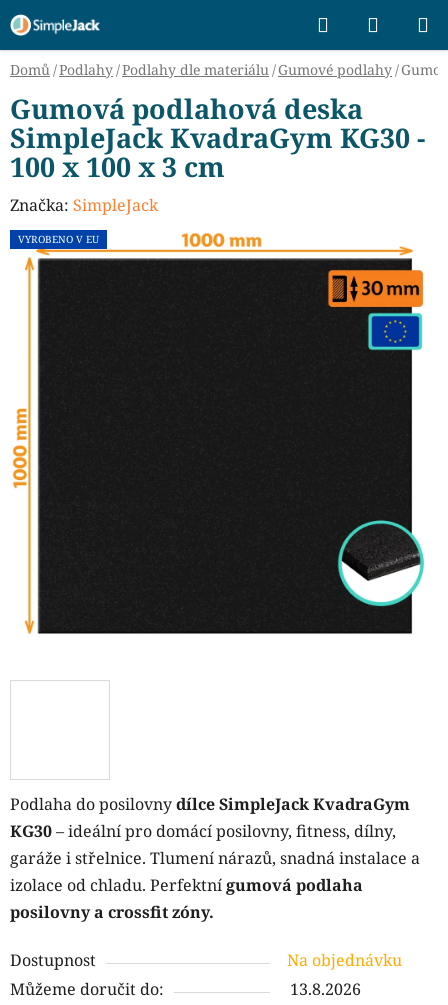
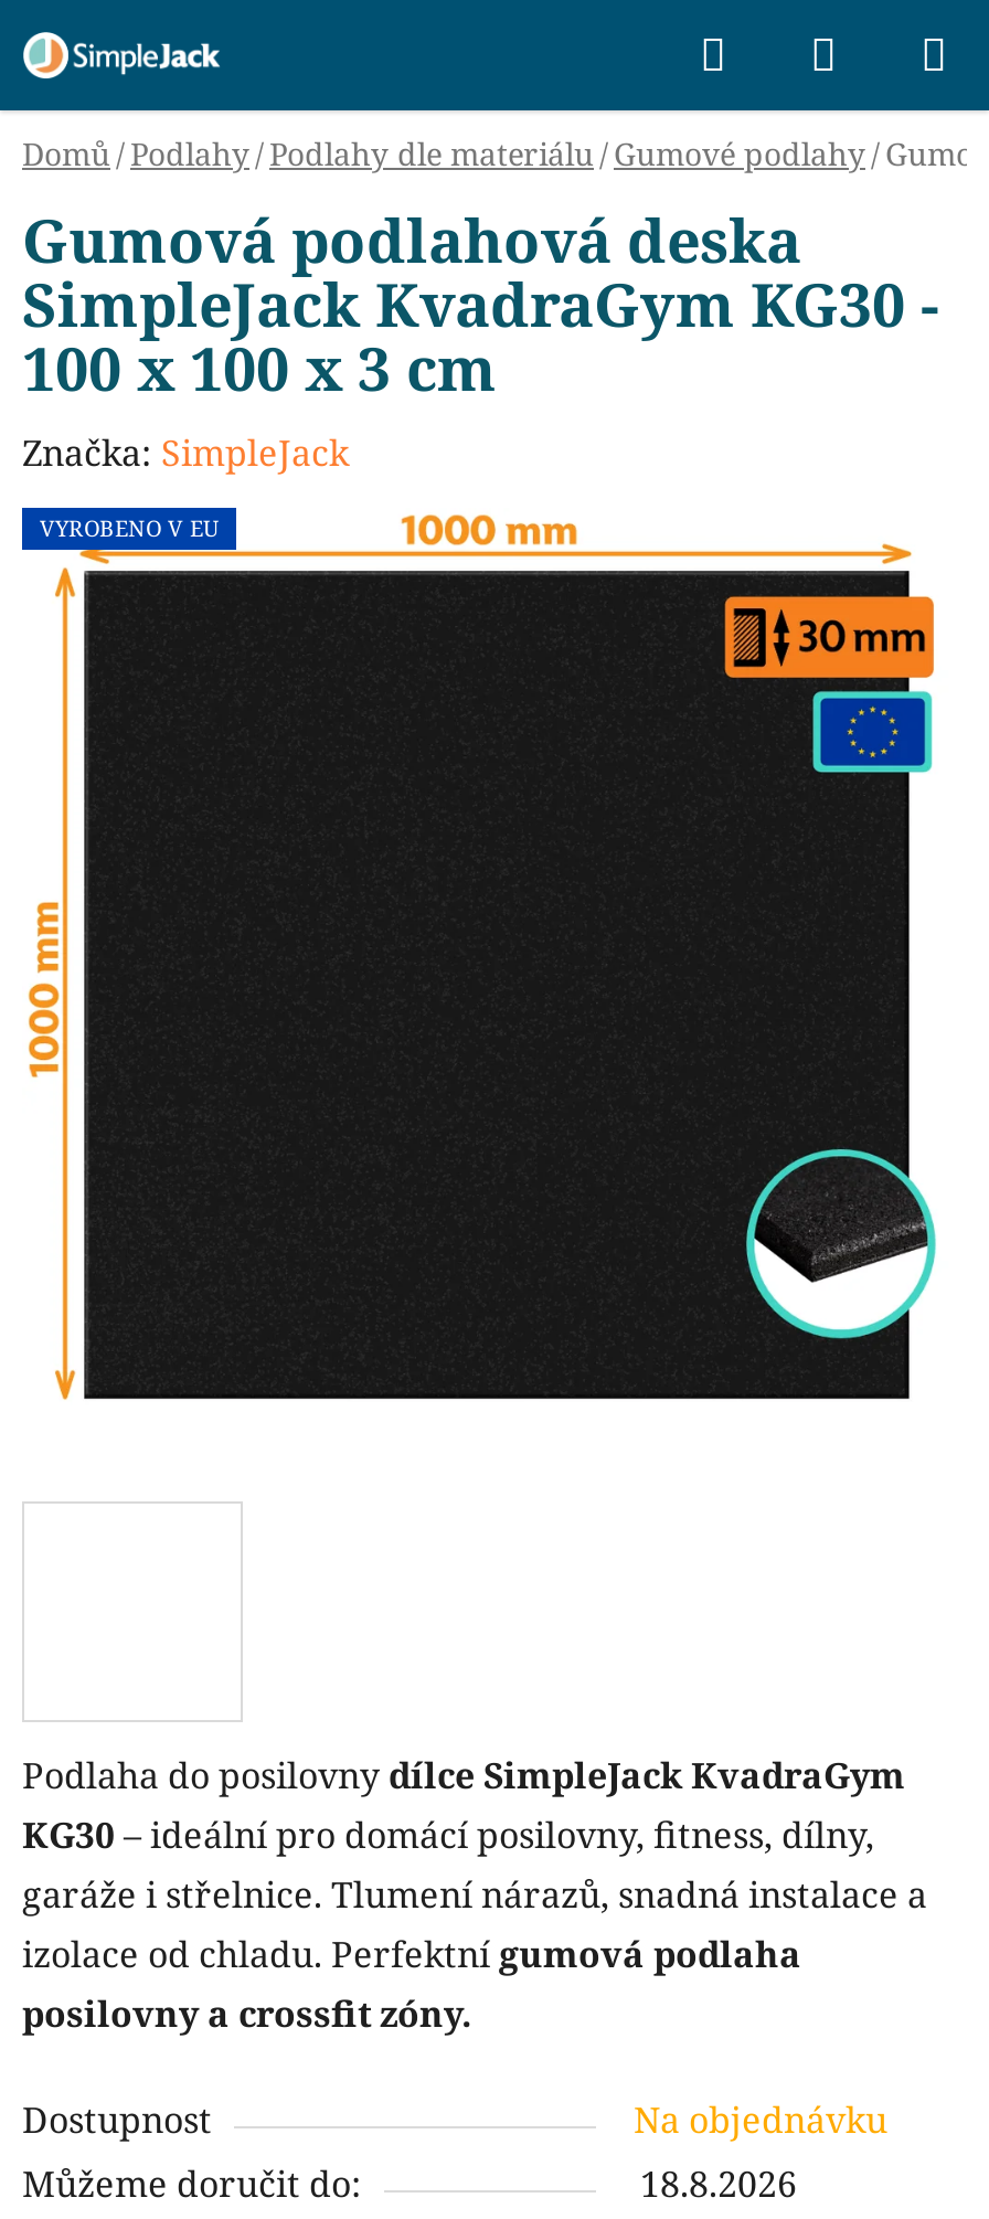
- 13.8.2026
+ 18.8.2026
